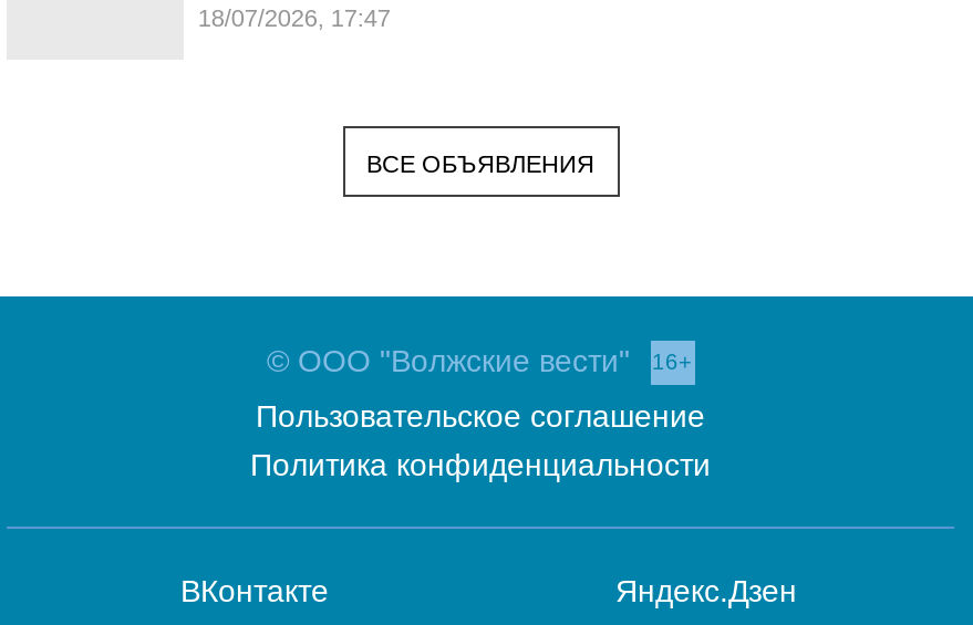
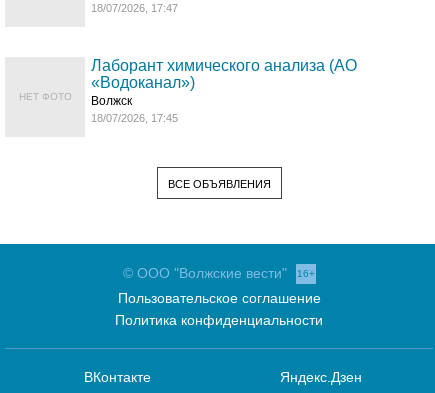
+ НЕТ ФОТО

+ Лаборант химического анализа (АО
+ «Водоканал»)
+ Волжск
+ 18/07/2026, 17:45
